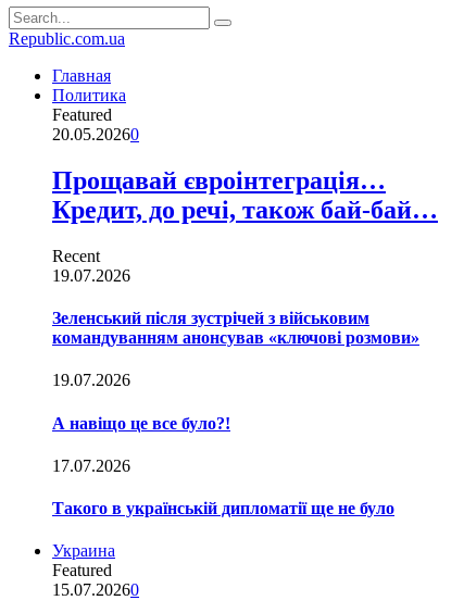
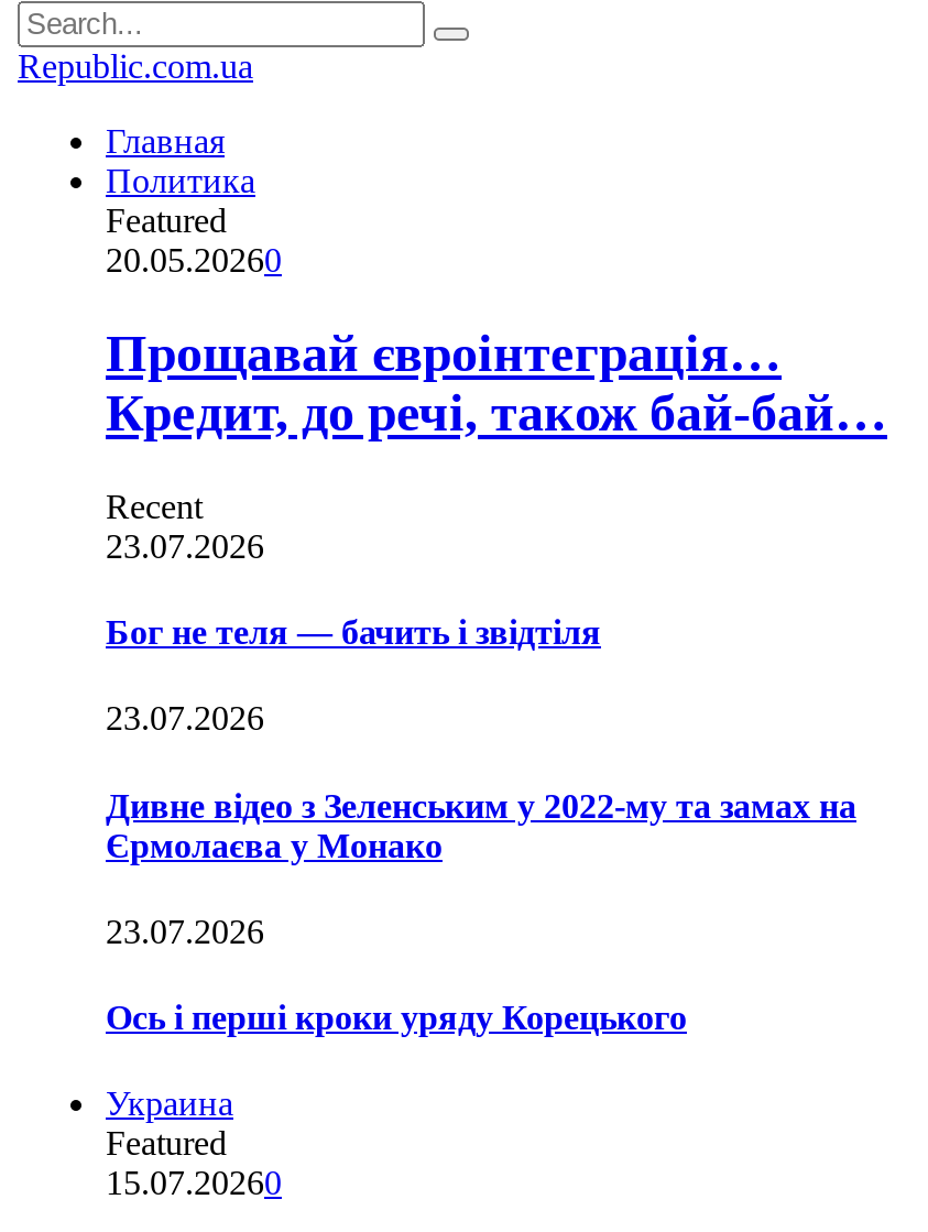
- 19.07.2026
+ 23.07.2026

- Зеленський після зустрічей з військовим
- командуванням анонсував «ключові розмови»
+ Бог не теля — бачить і звідтіля

- 19.07.2026
+ 23.07.2026

- А навіщо це все було?!
+ Дивне відео з Зеленським у 2022-му та замах на
+ Єрмолаєва у Монако

- 17.07.2026
+ 23.07.2026

- Такого в українській дипломатії ще не було
+ Ось і перші кроки уряду Корецького
